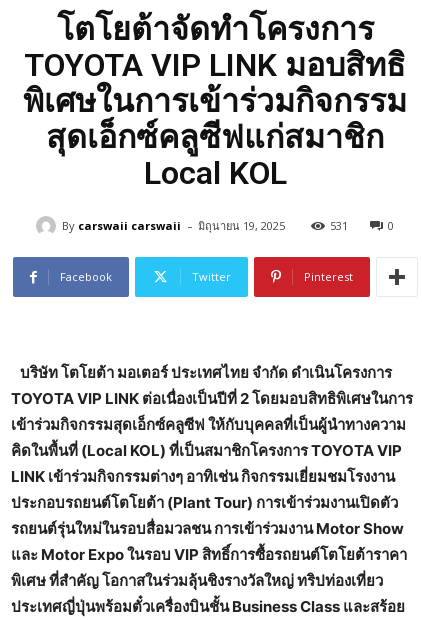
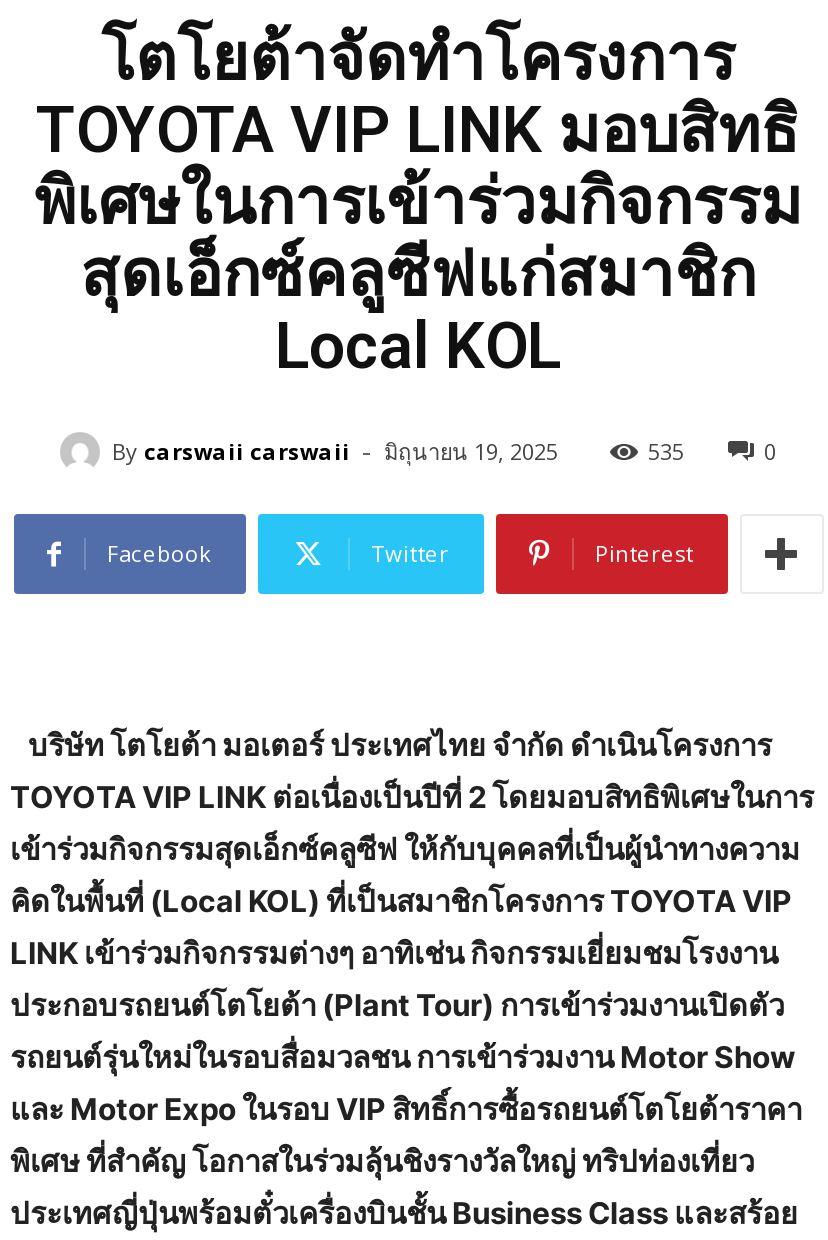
- 531
+ 535
